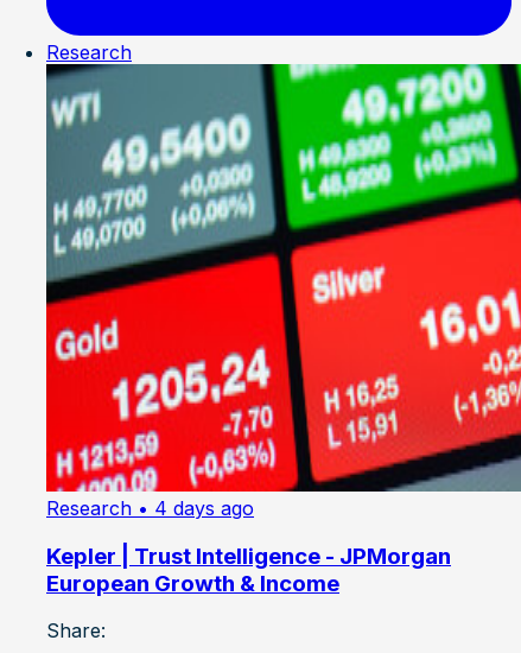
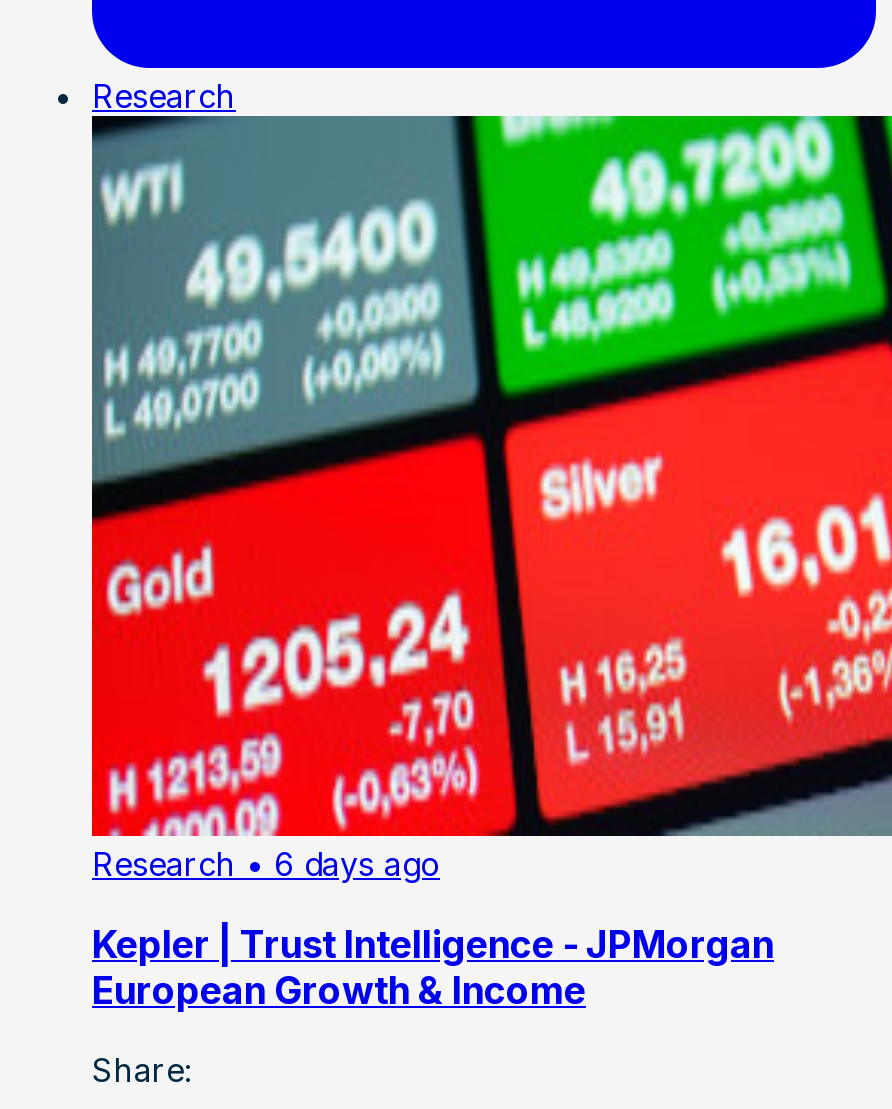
- Research • 4 days ago
+ Research • 6 days ago
